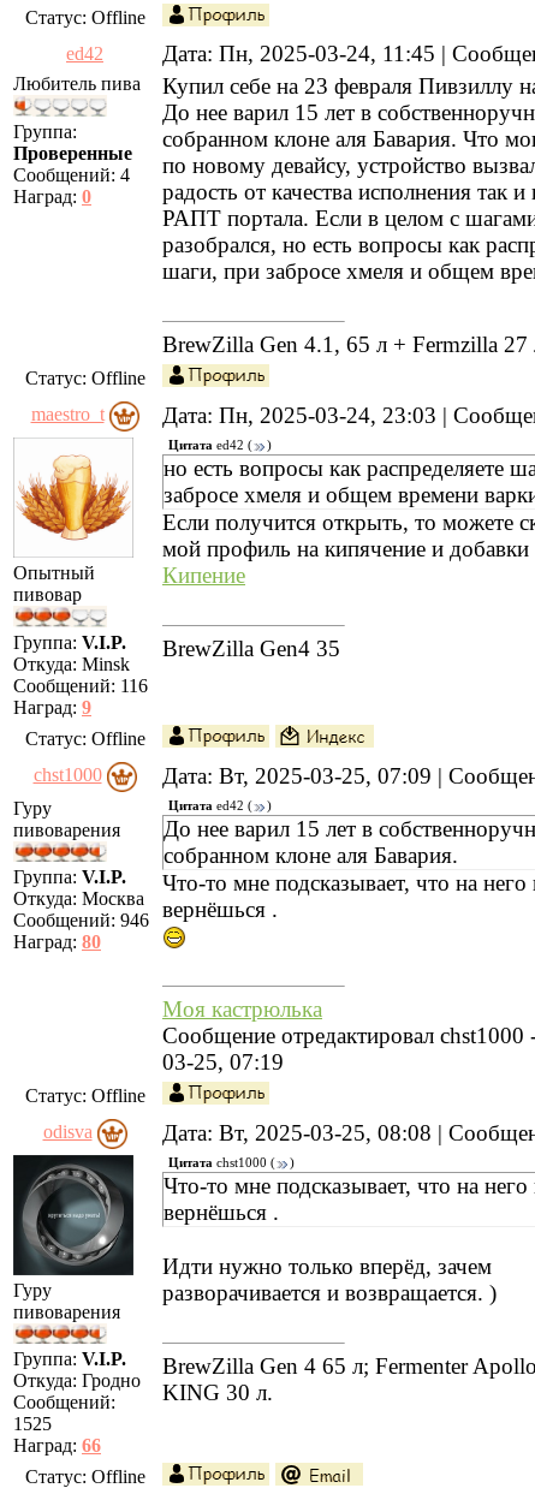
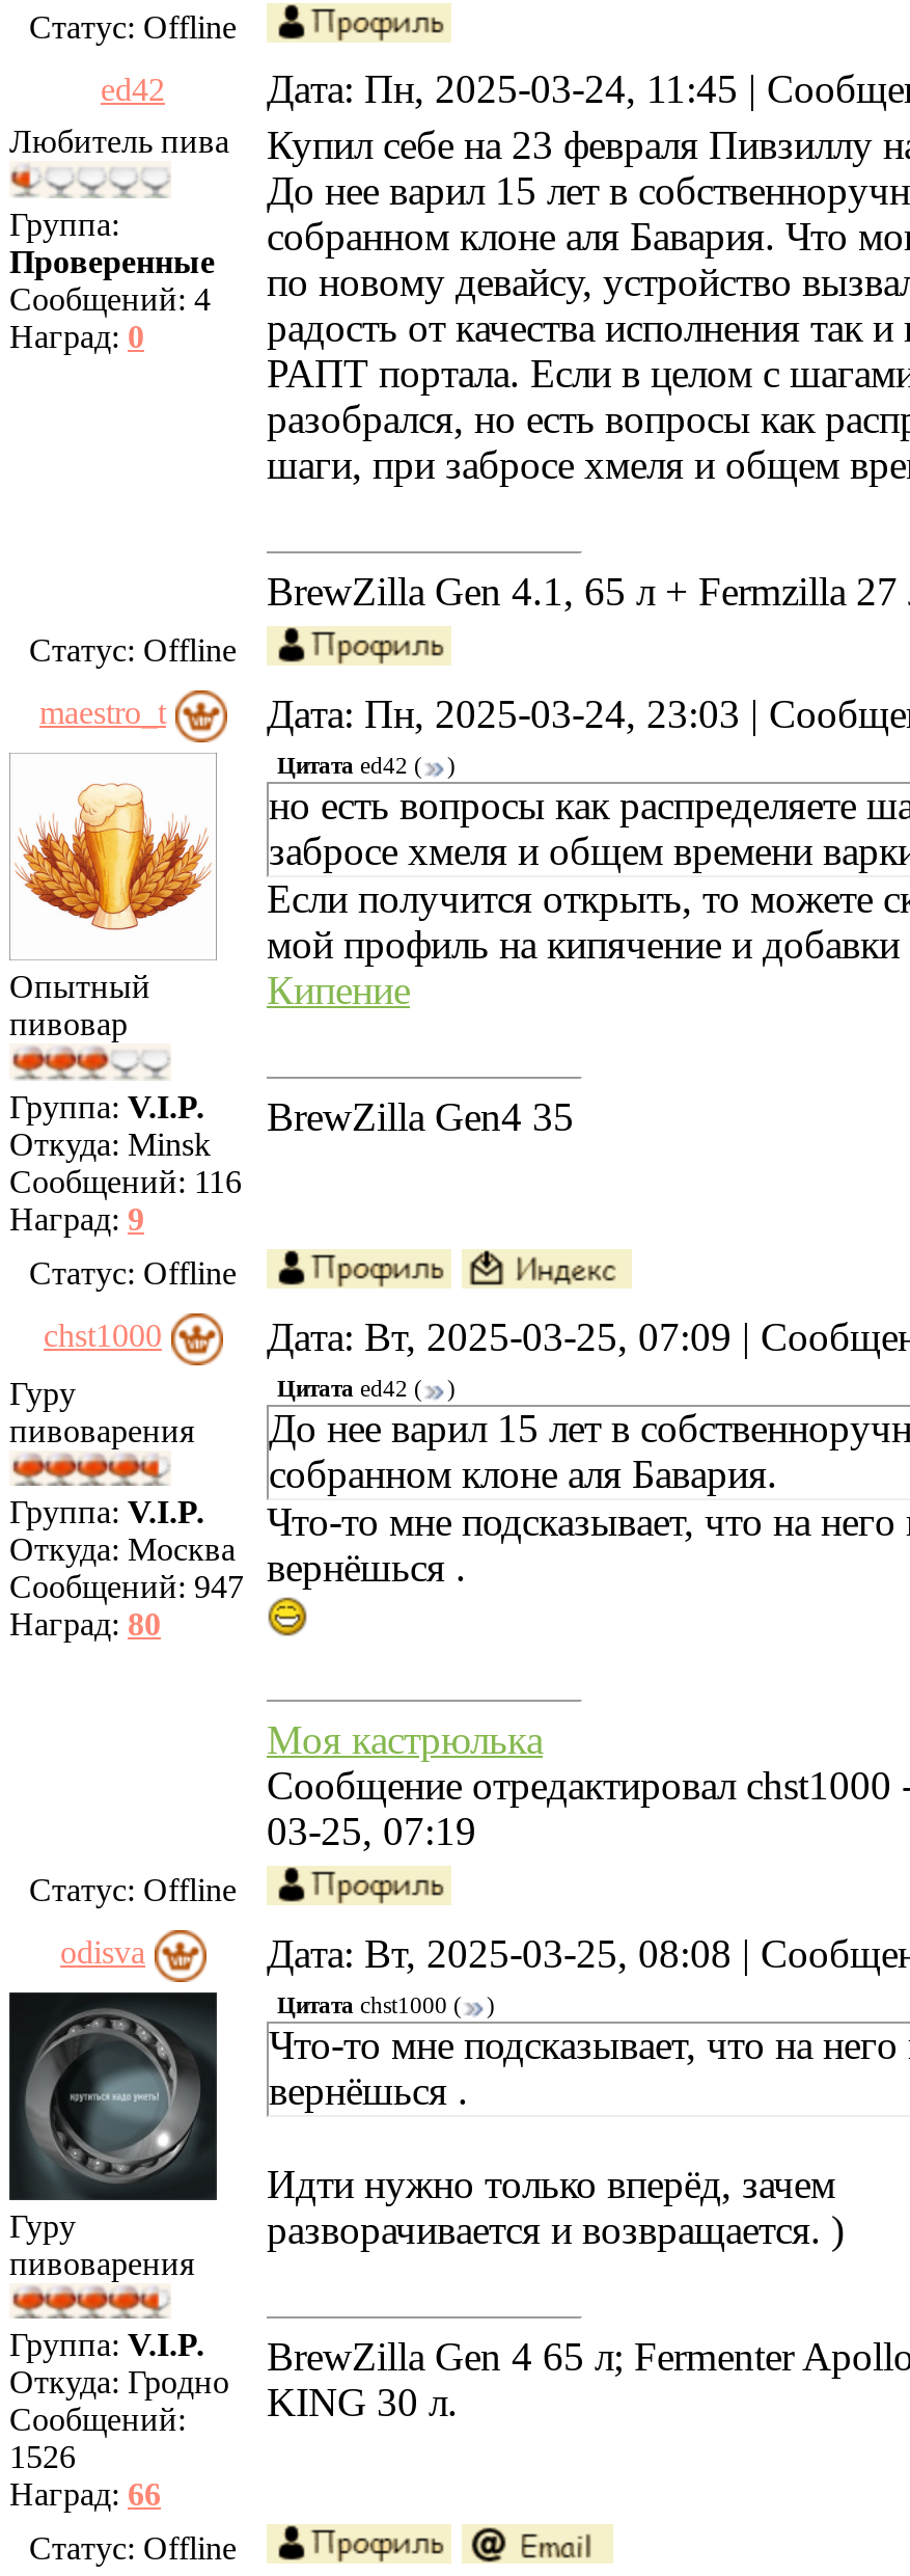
- Сообщений: 946 Откуда: Москва вернёшься .
+ Сообщений: 947 Откуда: Москва вернёшься .

- 1525
+ 1526
